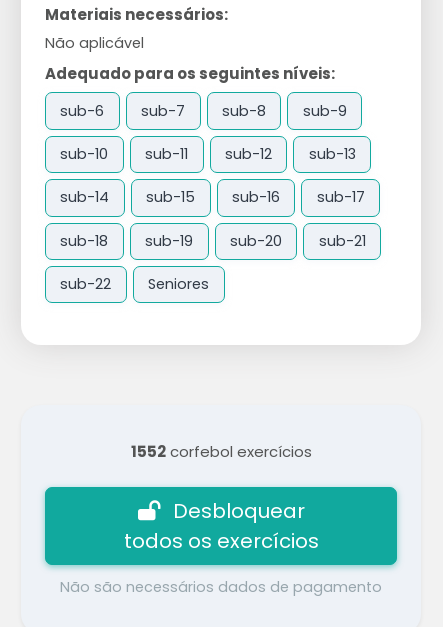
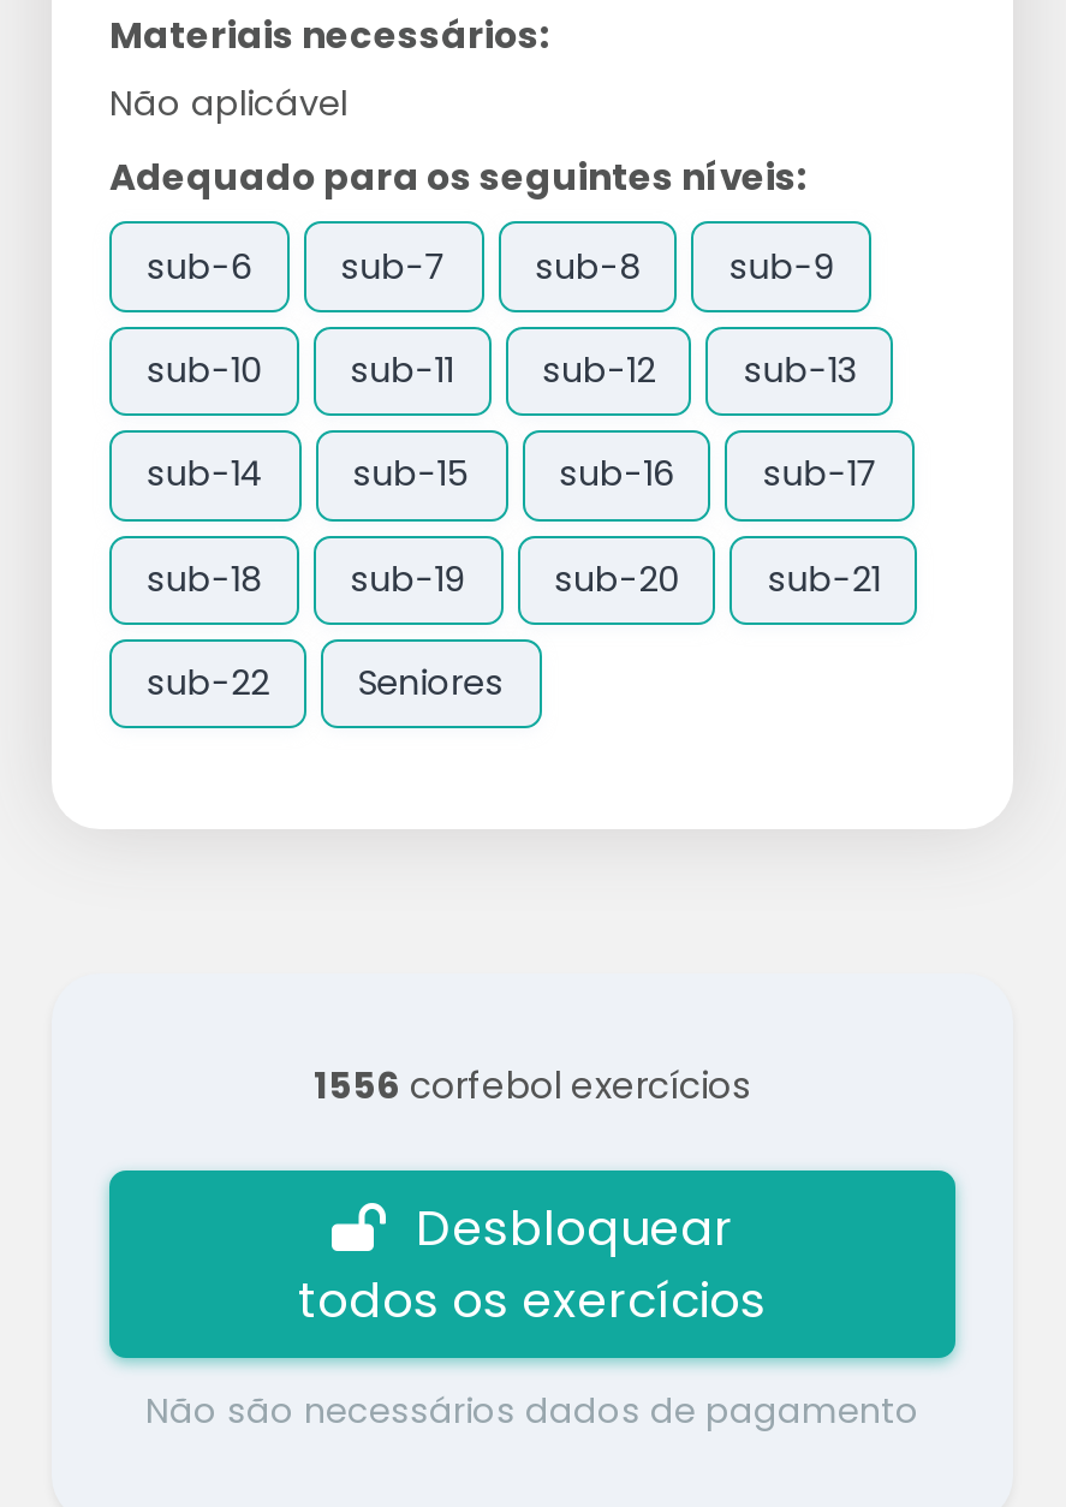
- 1552 corfebol exercícios
+ 1556 corfebol exercícios
